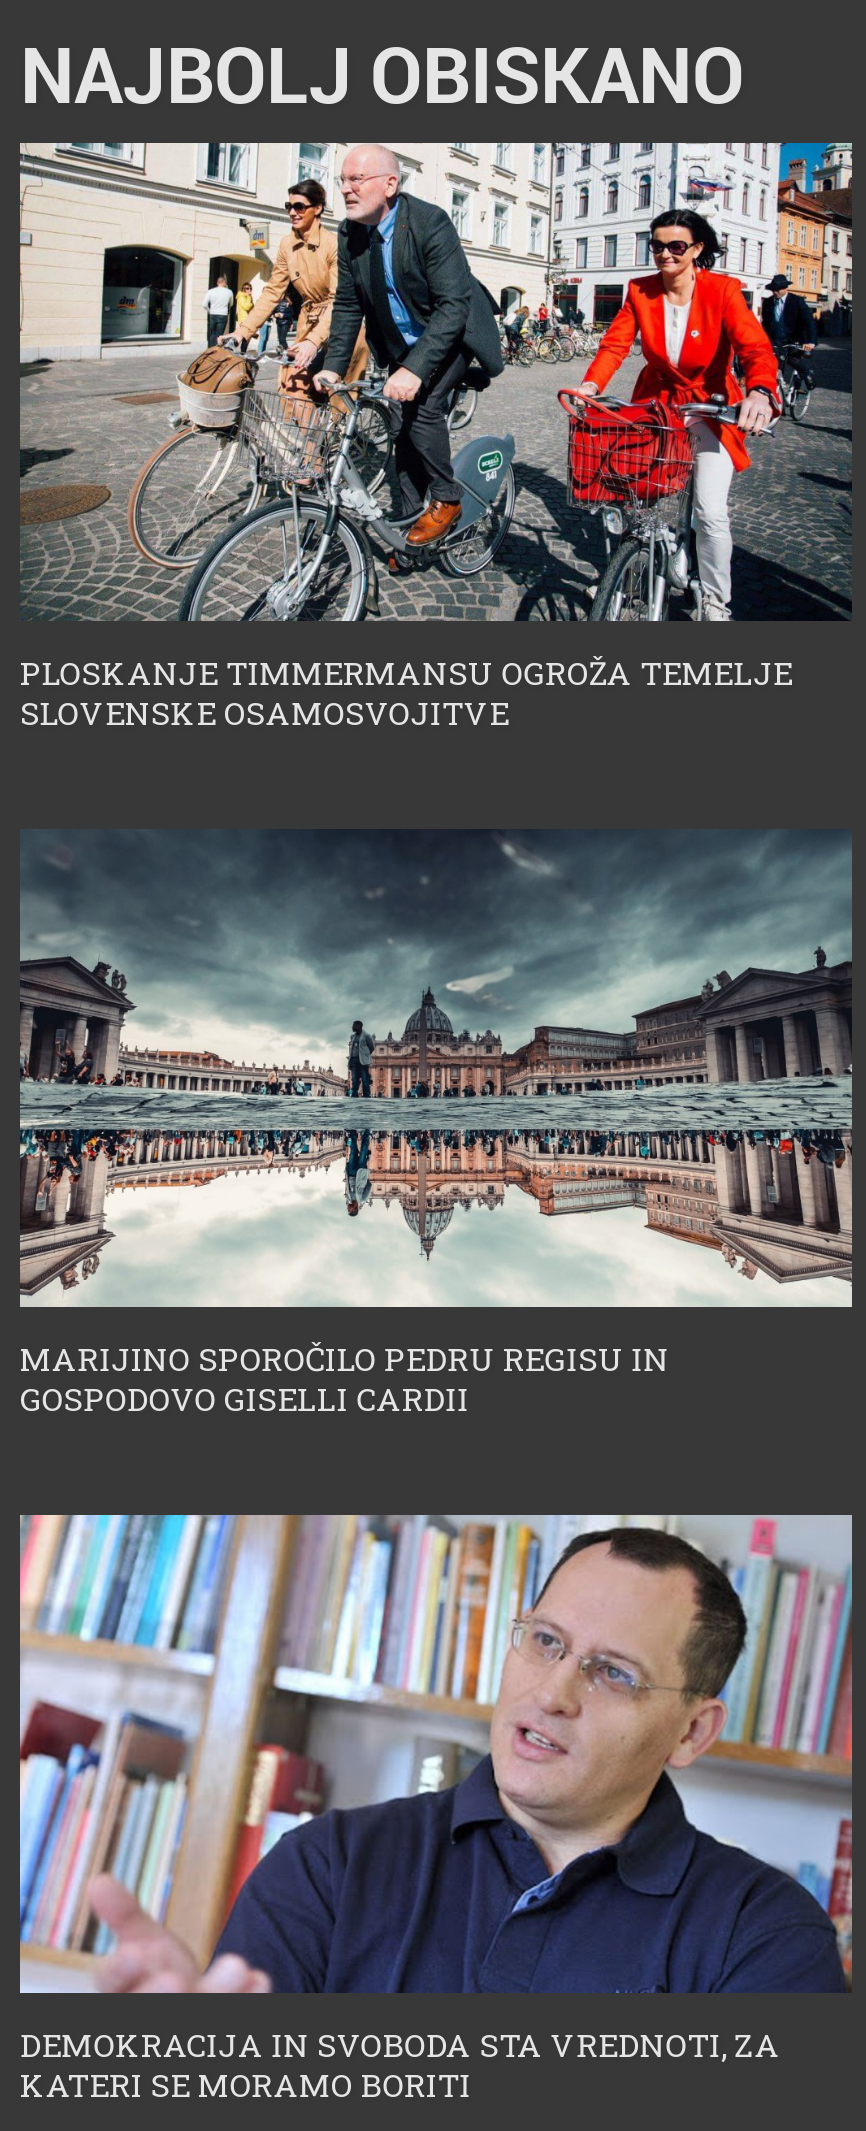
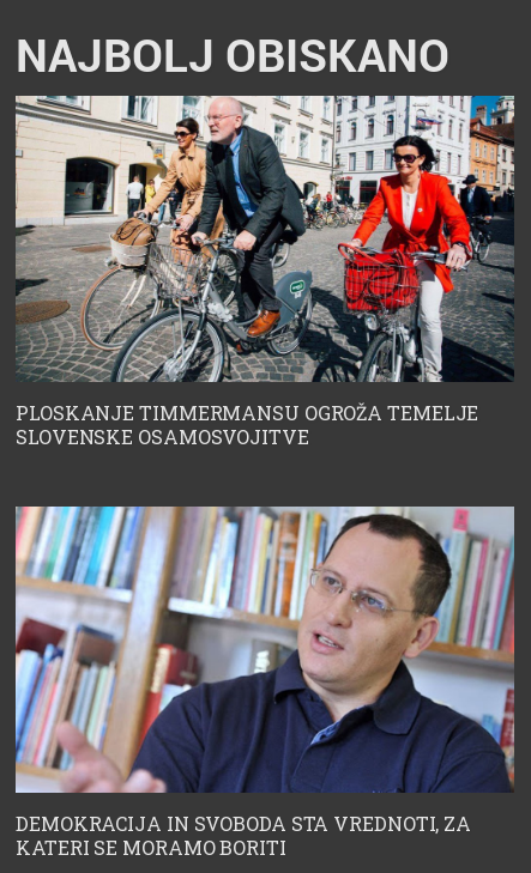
- [image]
- MARIJINO SPOROČILO PEDRU REGISU IN
- GOSPODOVO GISELLI CARDII
